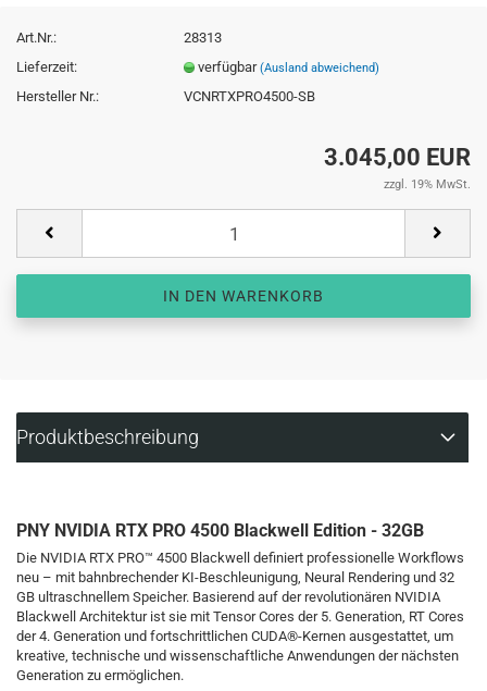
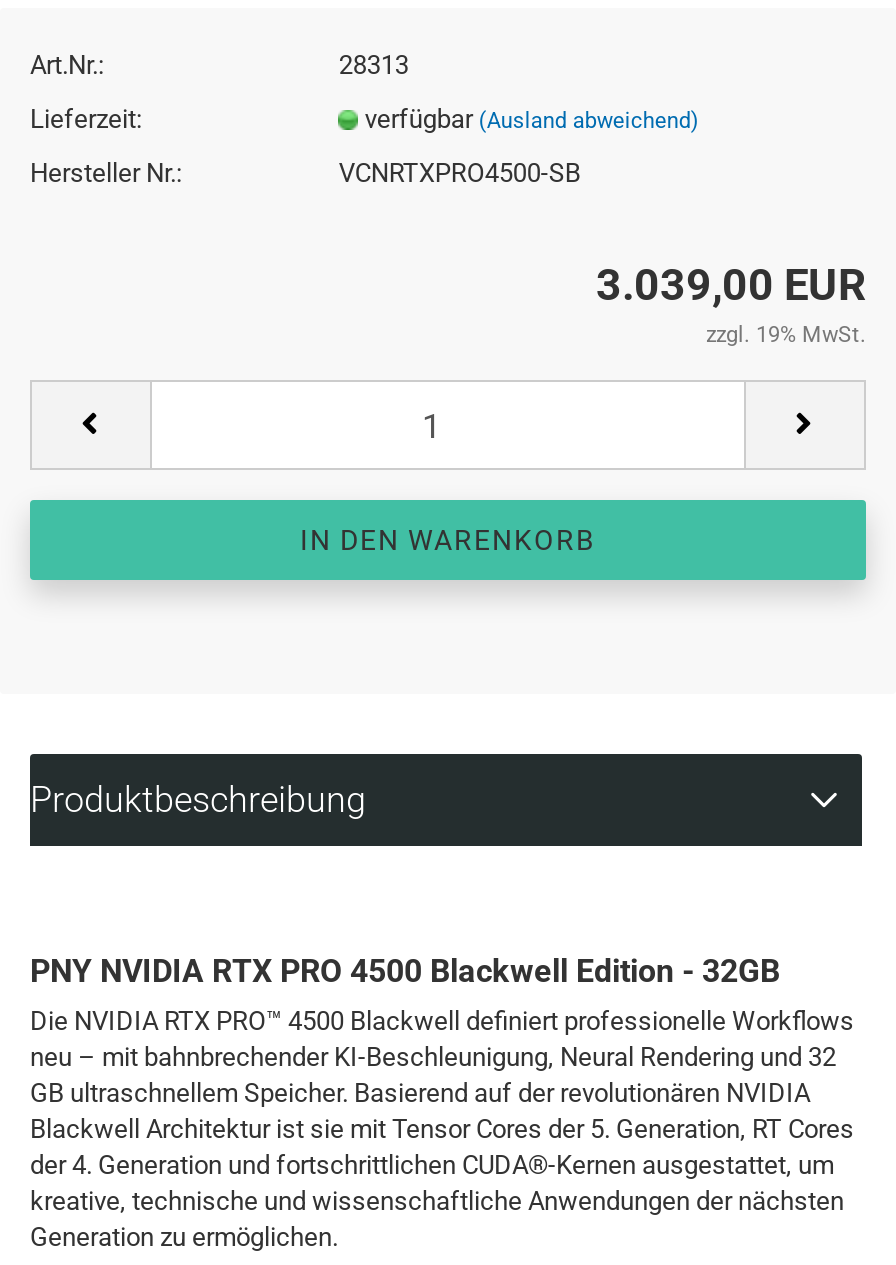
- 3.045,00 EUR
+ 3.039,00 EUR
